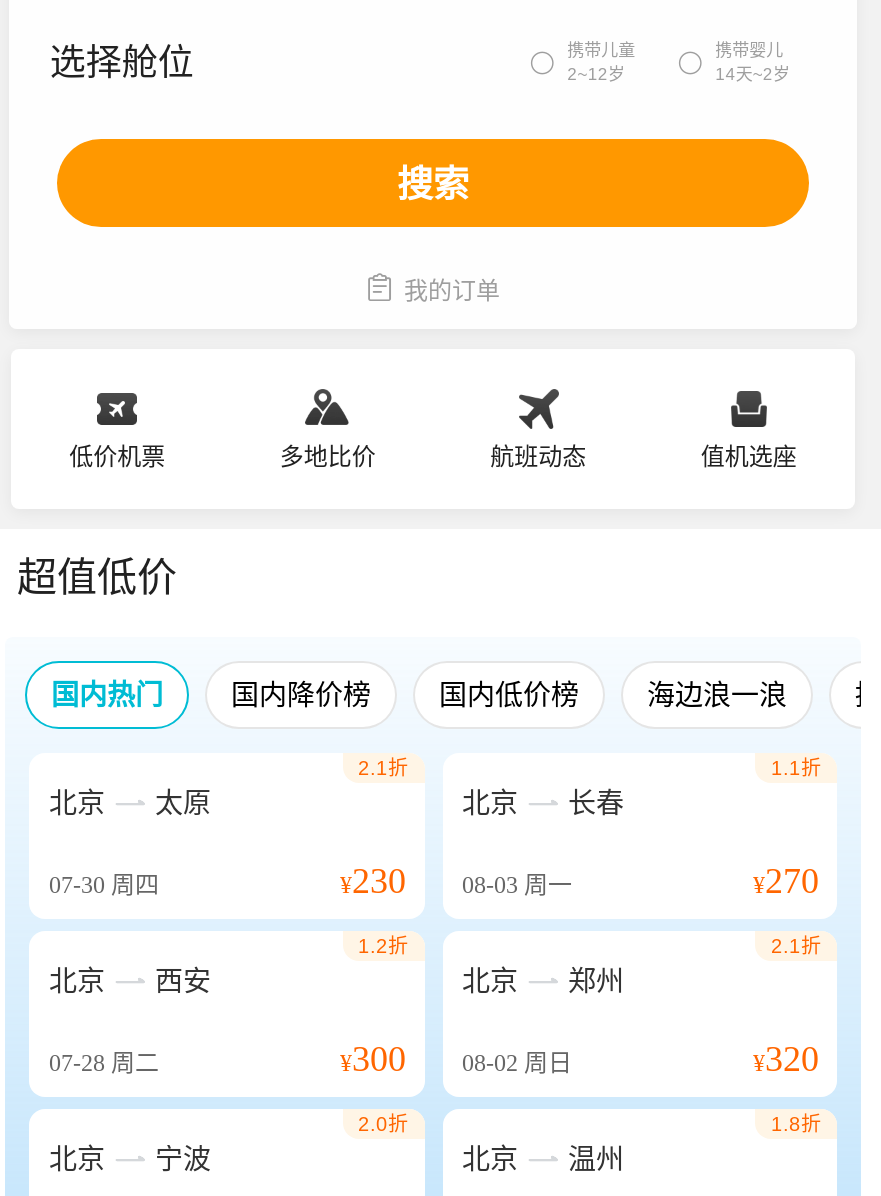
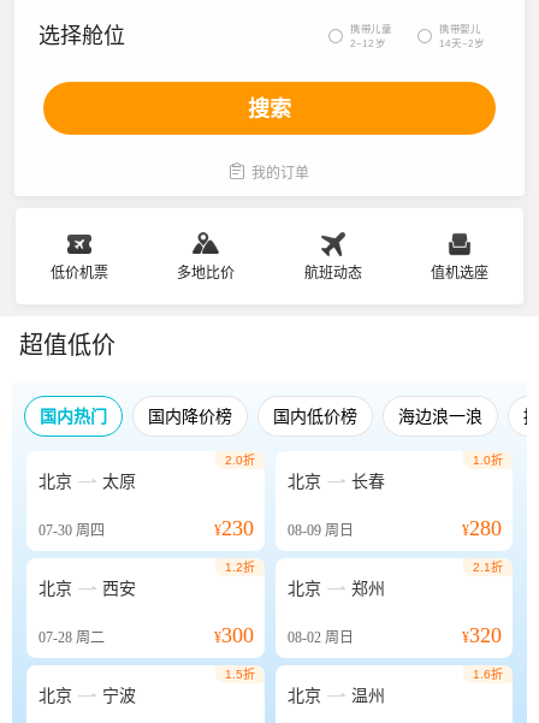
- 2.1折
+ 2.0折

- 1.1折
+ 1.0折

- ¥230 08-03周一
+ ¥230 08-09周日

- ¥270
+ ¥280

- 2.0折
+ 1.5折

- 1.8折
+ 1.6折
